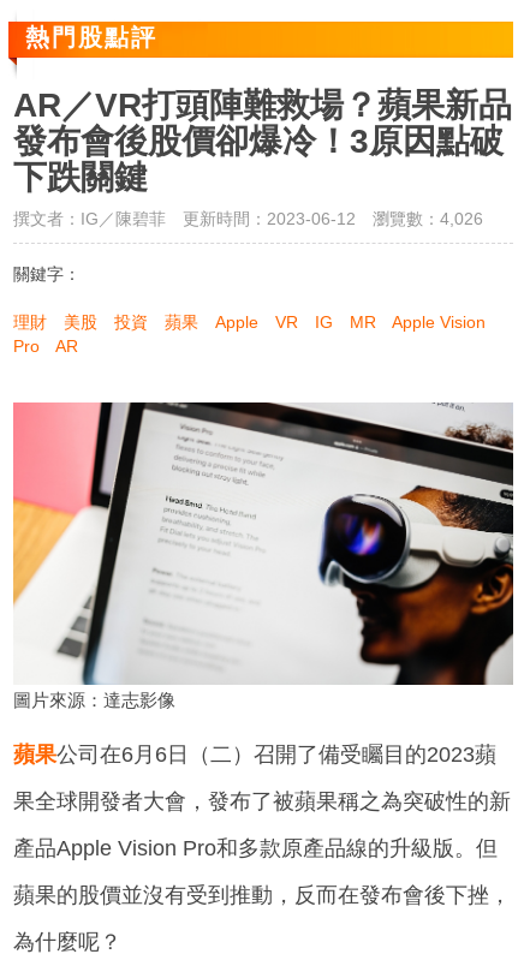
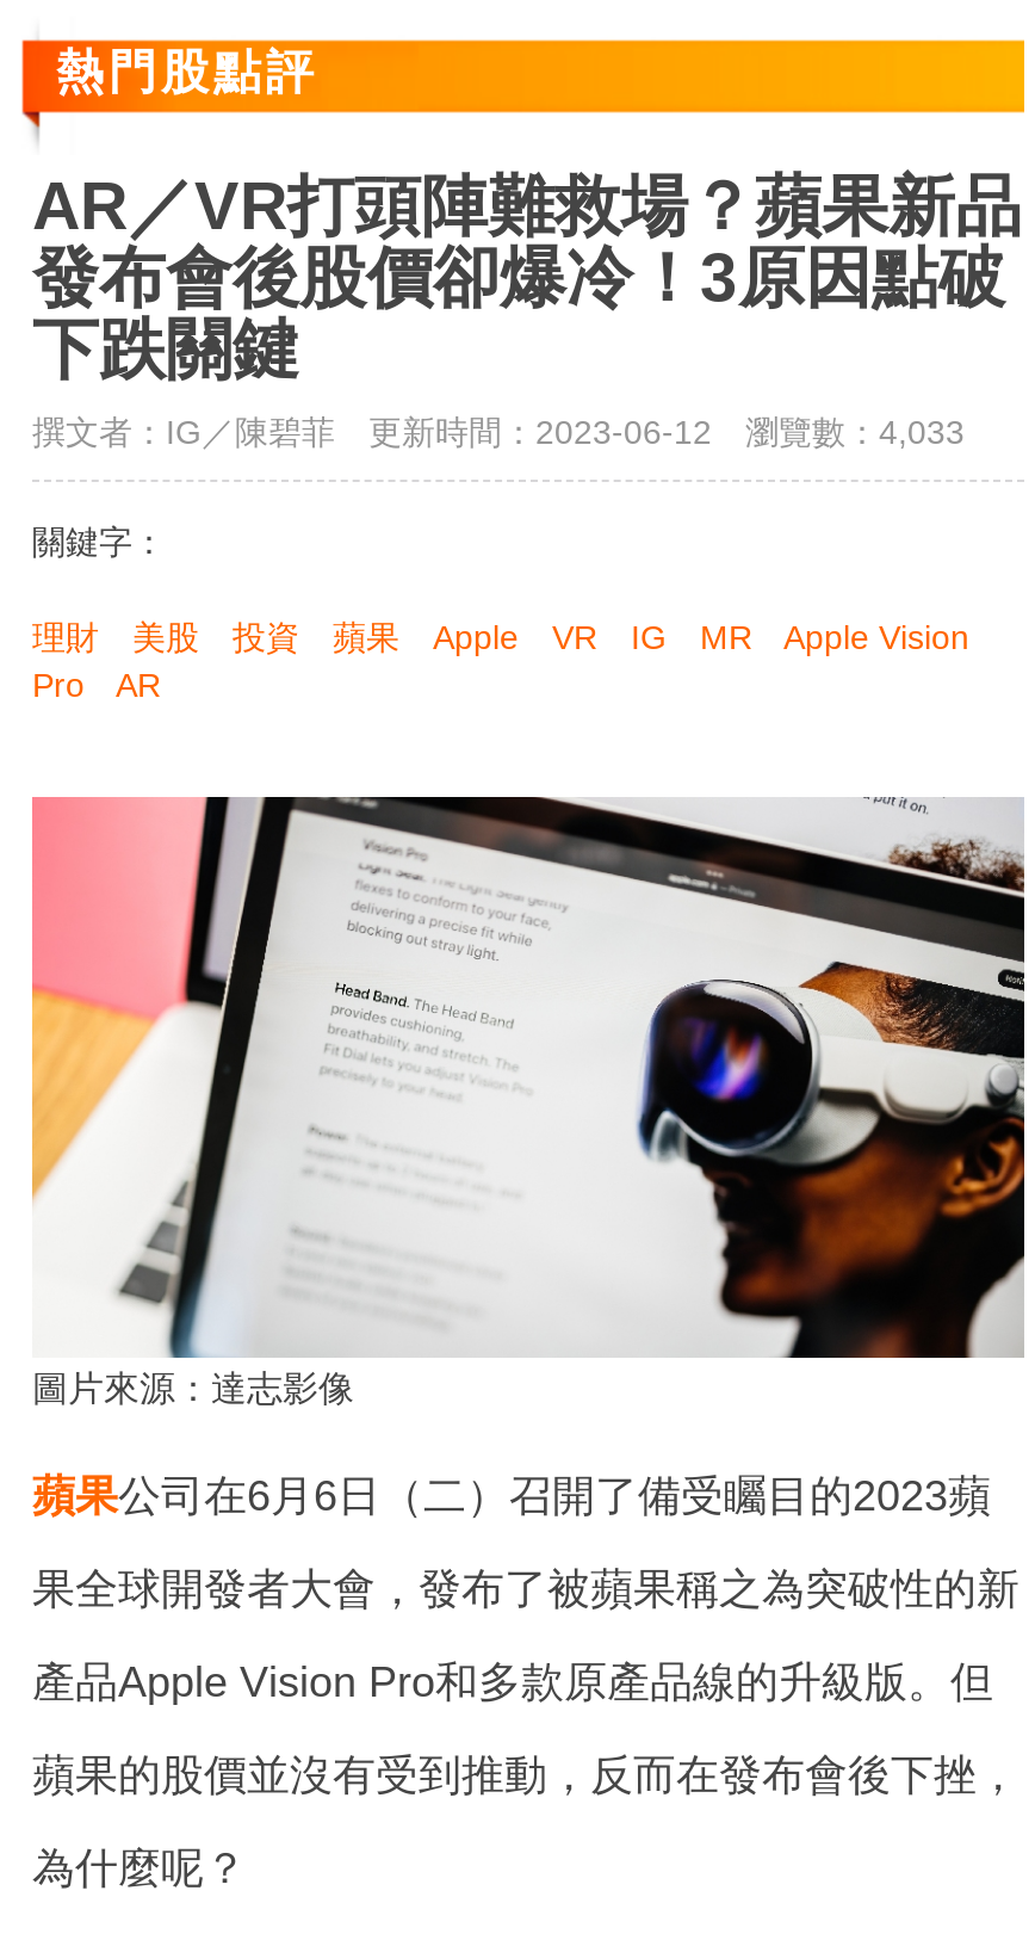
- 撰文者：IG／陳碧菲 更新時間：2023-06-12 瀏覽數：4,026
+ 撰文者：IG／陳碧菲 更新時間：2023-06-12 瀏覽數：4,033
